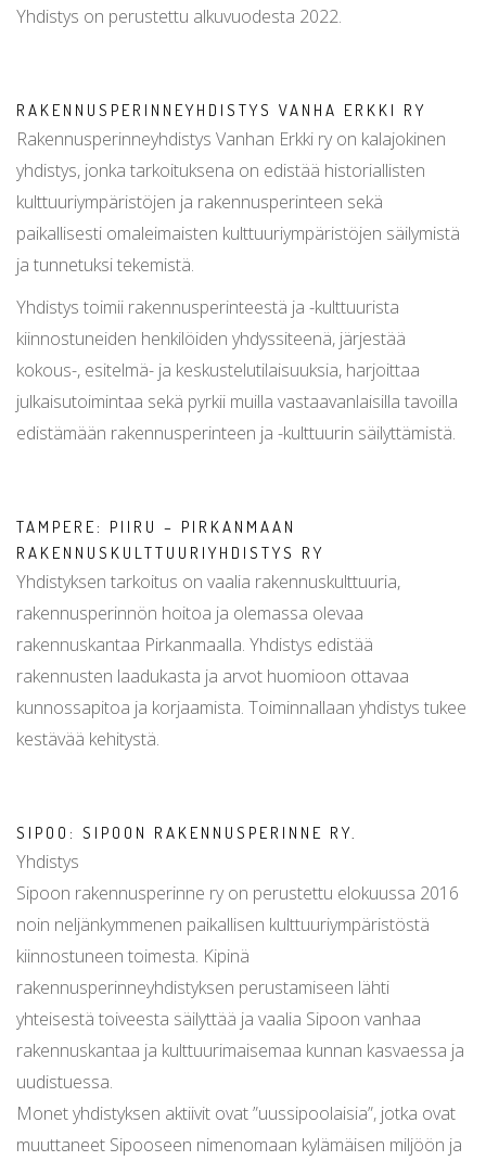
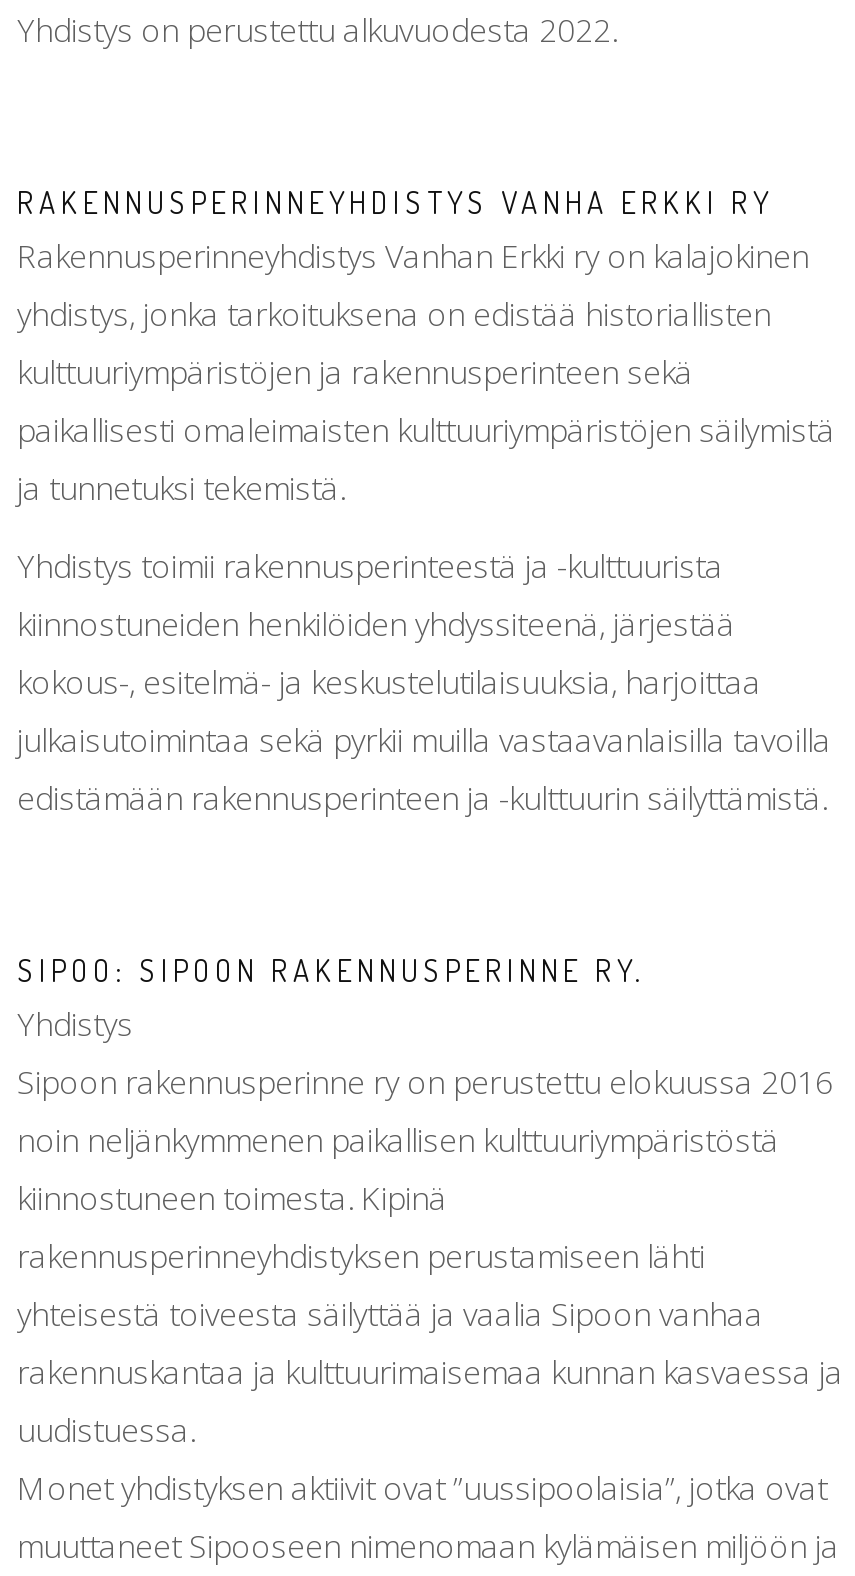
- TAMPERE: PIIRU – PIRKANMAAN
- RAKENNUSKULTTUURIYHDISTYS RY
- Yhdistyksen tarkoitus on vaalia rakennuskulttuuria,
- rakennusperinnön hoitoa ja olemassa olevaa
- rakennuskantaa Pirkanmaalla. Yhdistys edistää
- rakennusten laadukasta ja arvot huomioon ottavaa
- kunnossapitoa ja korjaamista. Toiminnallaan yhdistys tukee
- kestävää kehitystä.
